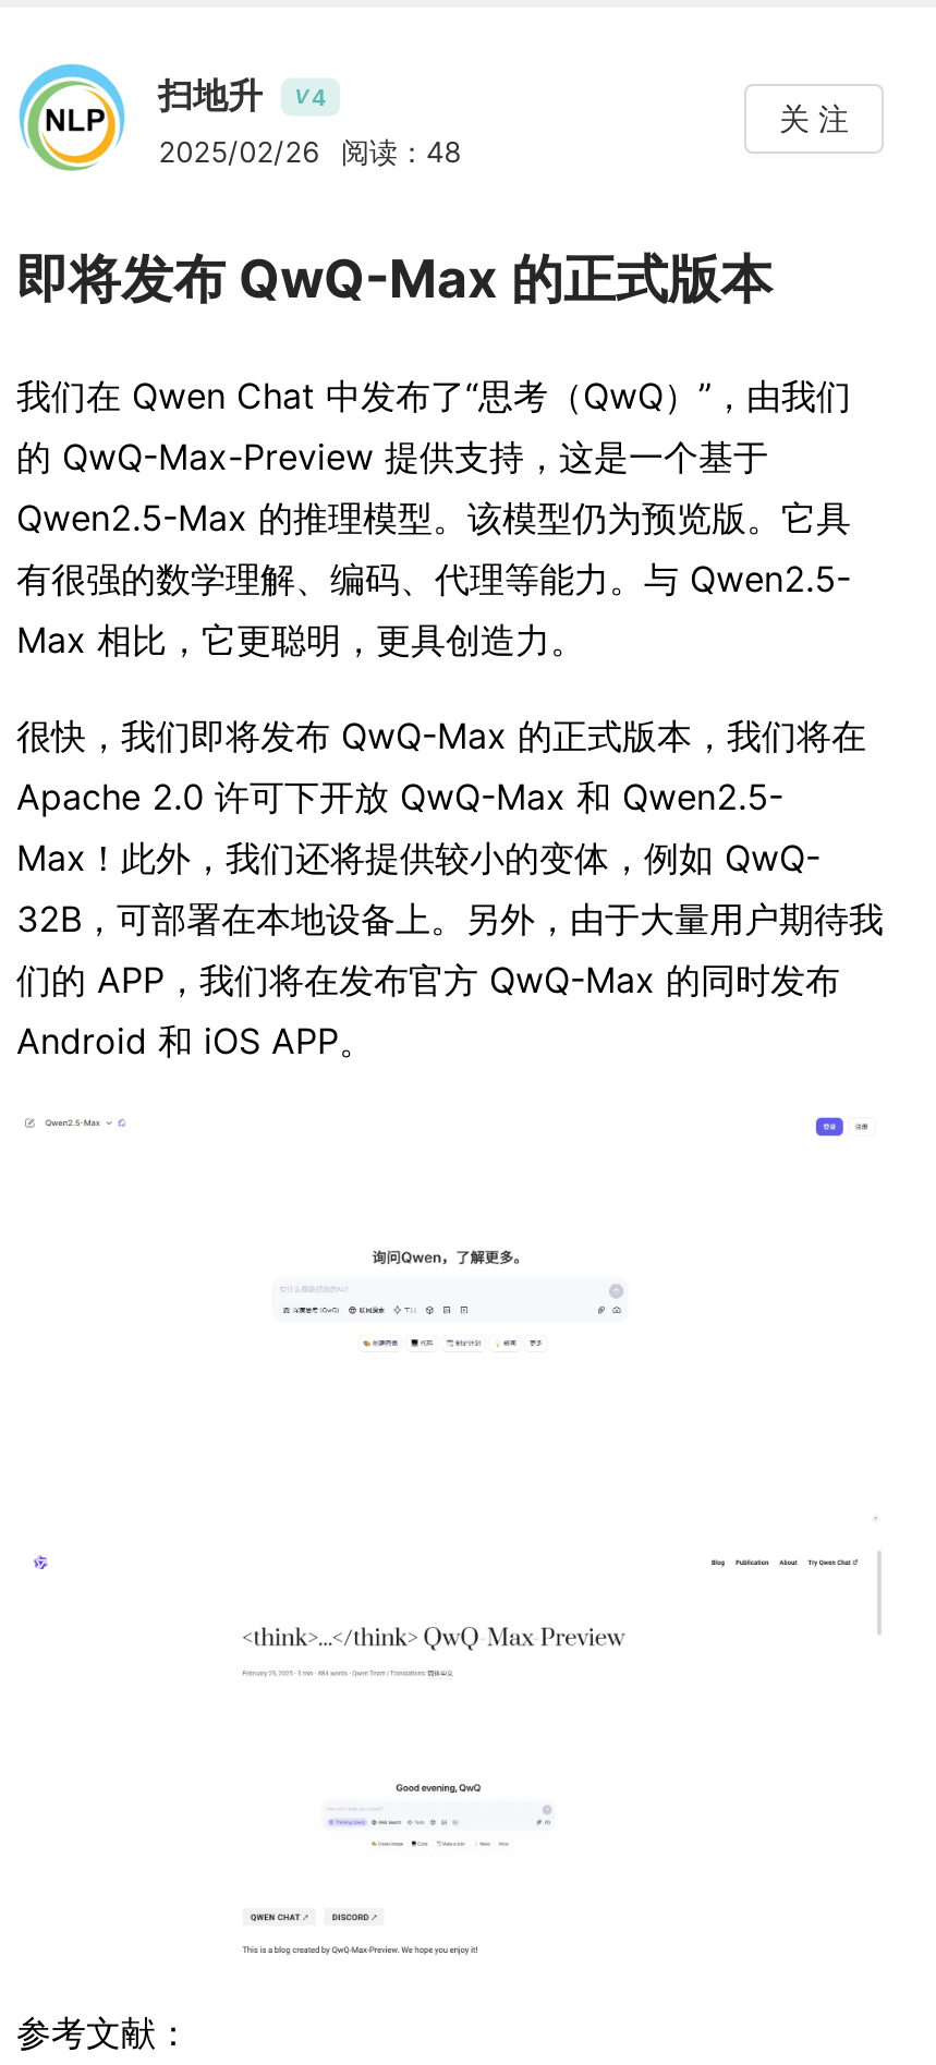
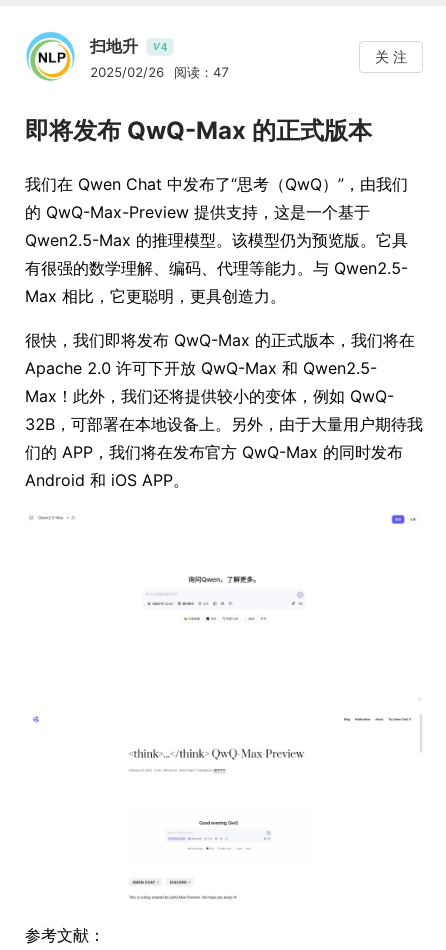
- 2025/02/26 阅读：48
+ 2025/02/26 阅读：47
